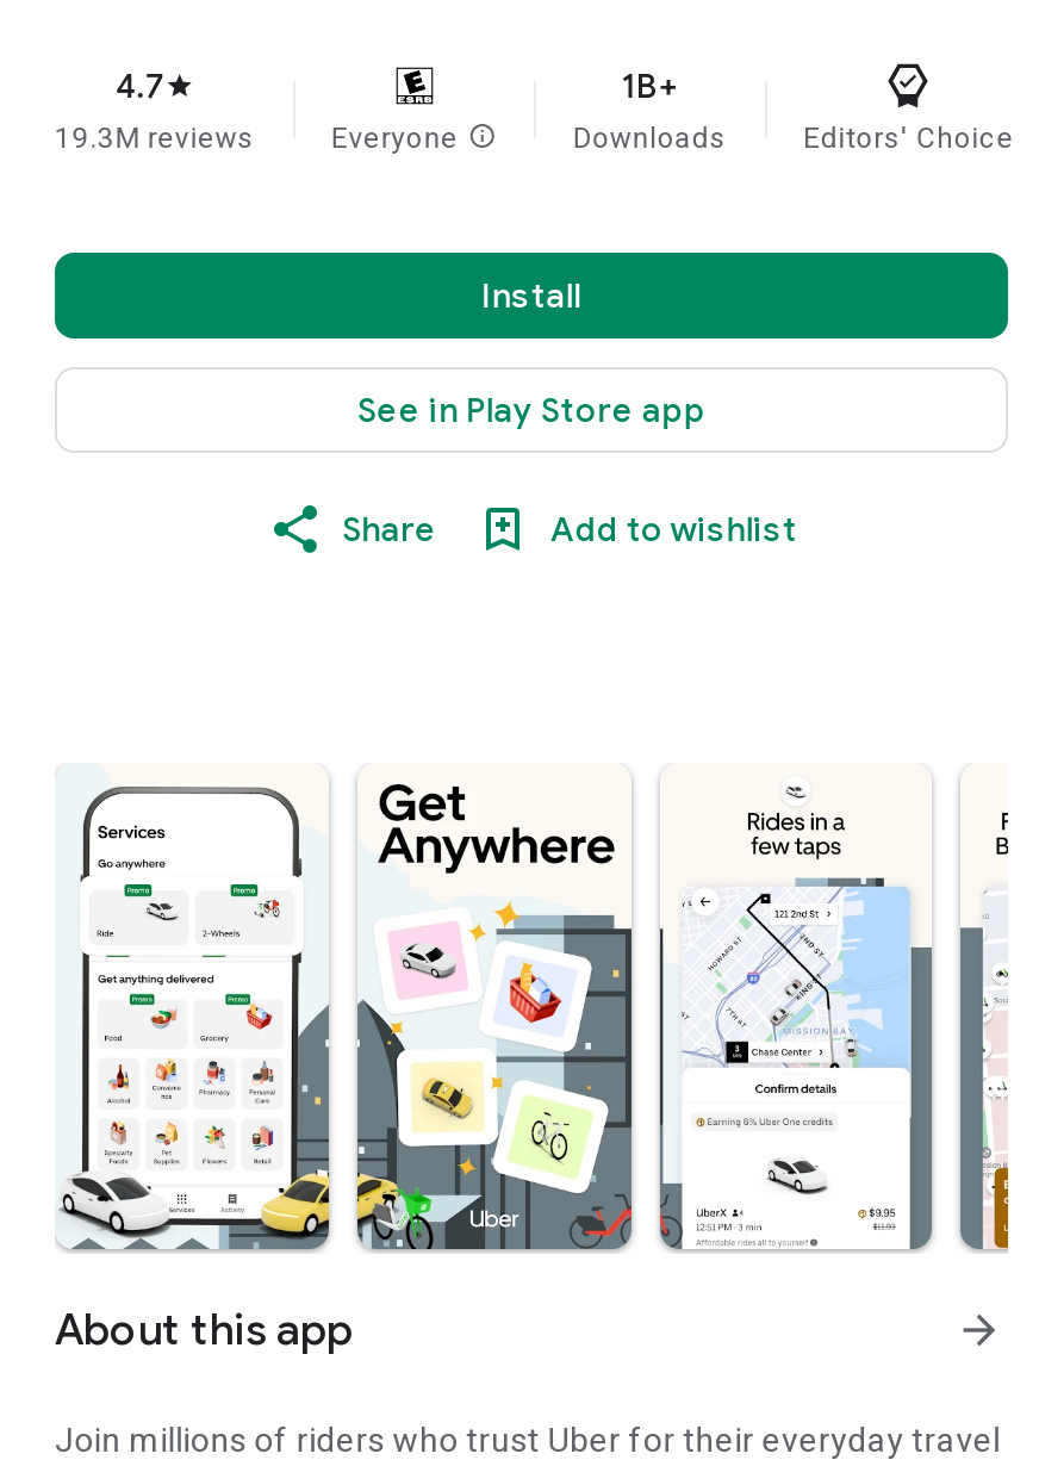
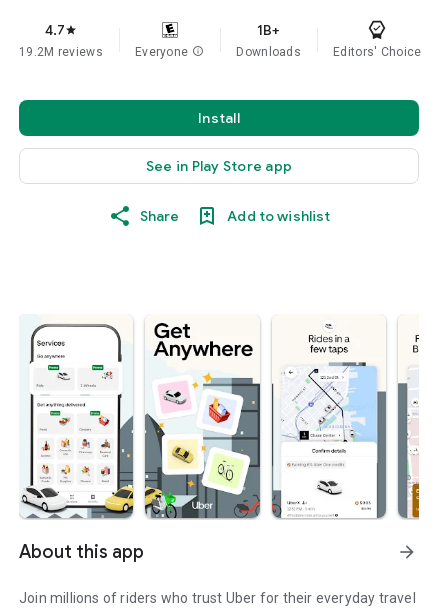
- 19.3M reviews
+ 19.2M reviews
